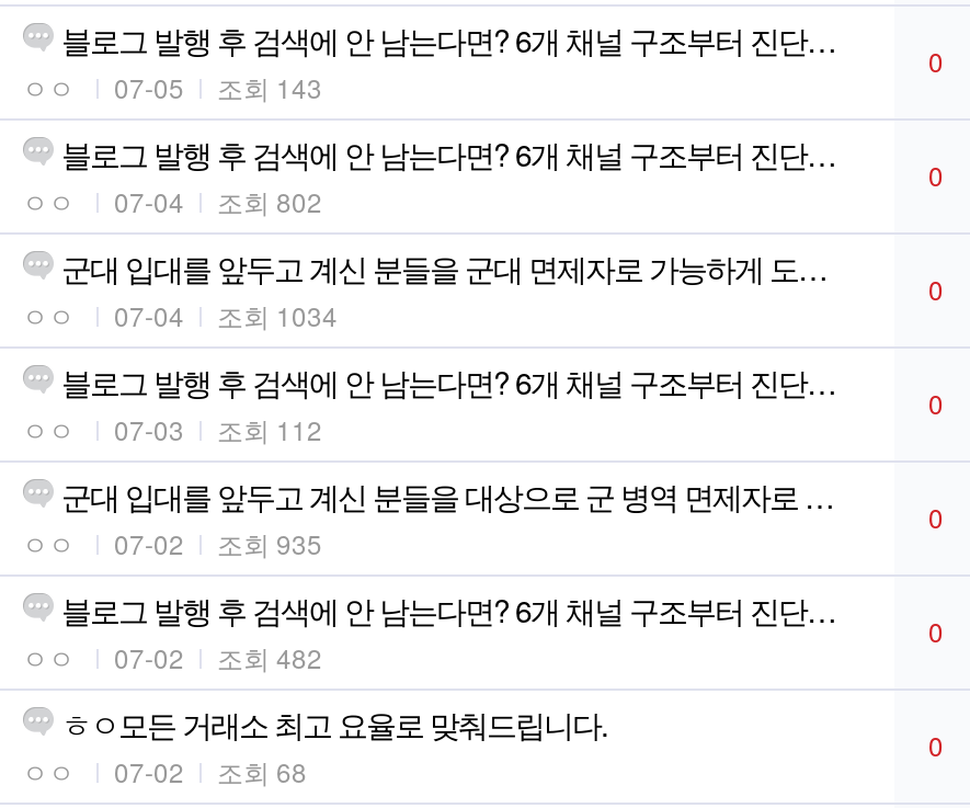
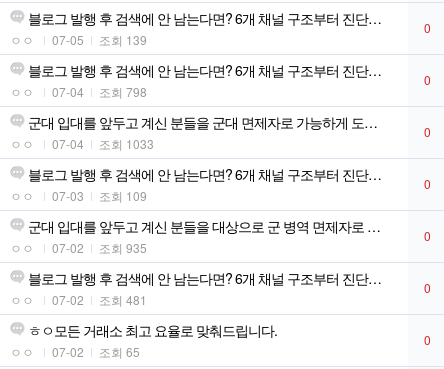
- 조회 143
+ 조회 139

- 조회 802
+ 조회 798

- 조회 1034
+ 조회 1033

- 조회 112
+ 조회 109

- 조회 482
+ 조회 481

- 조회 68
+ 조회 65
